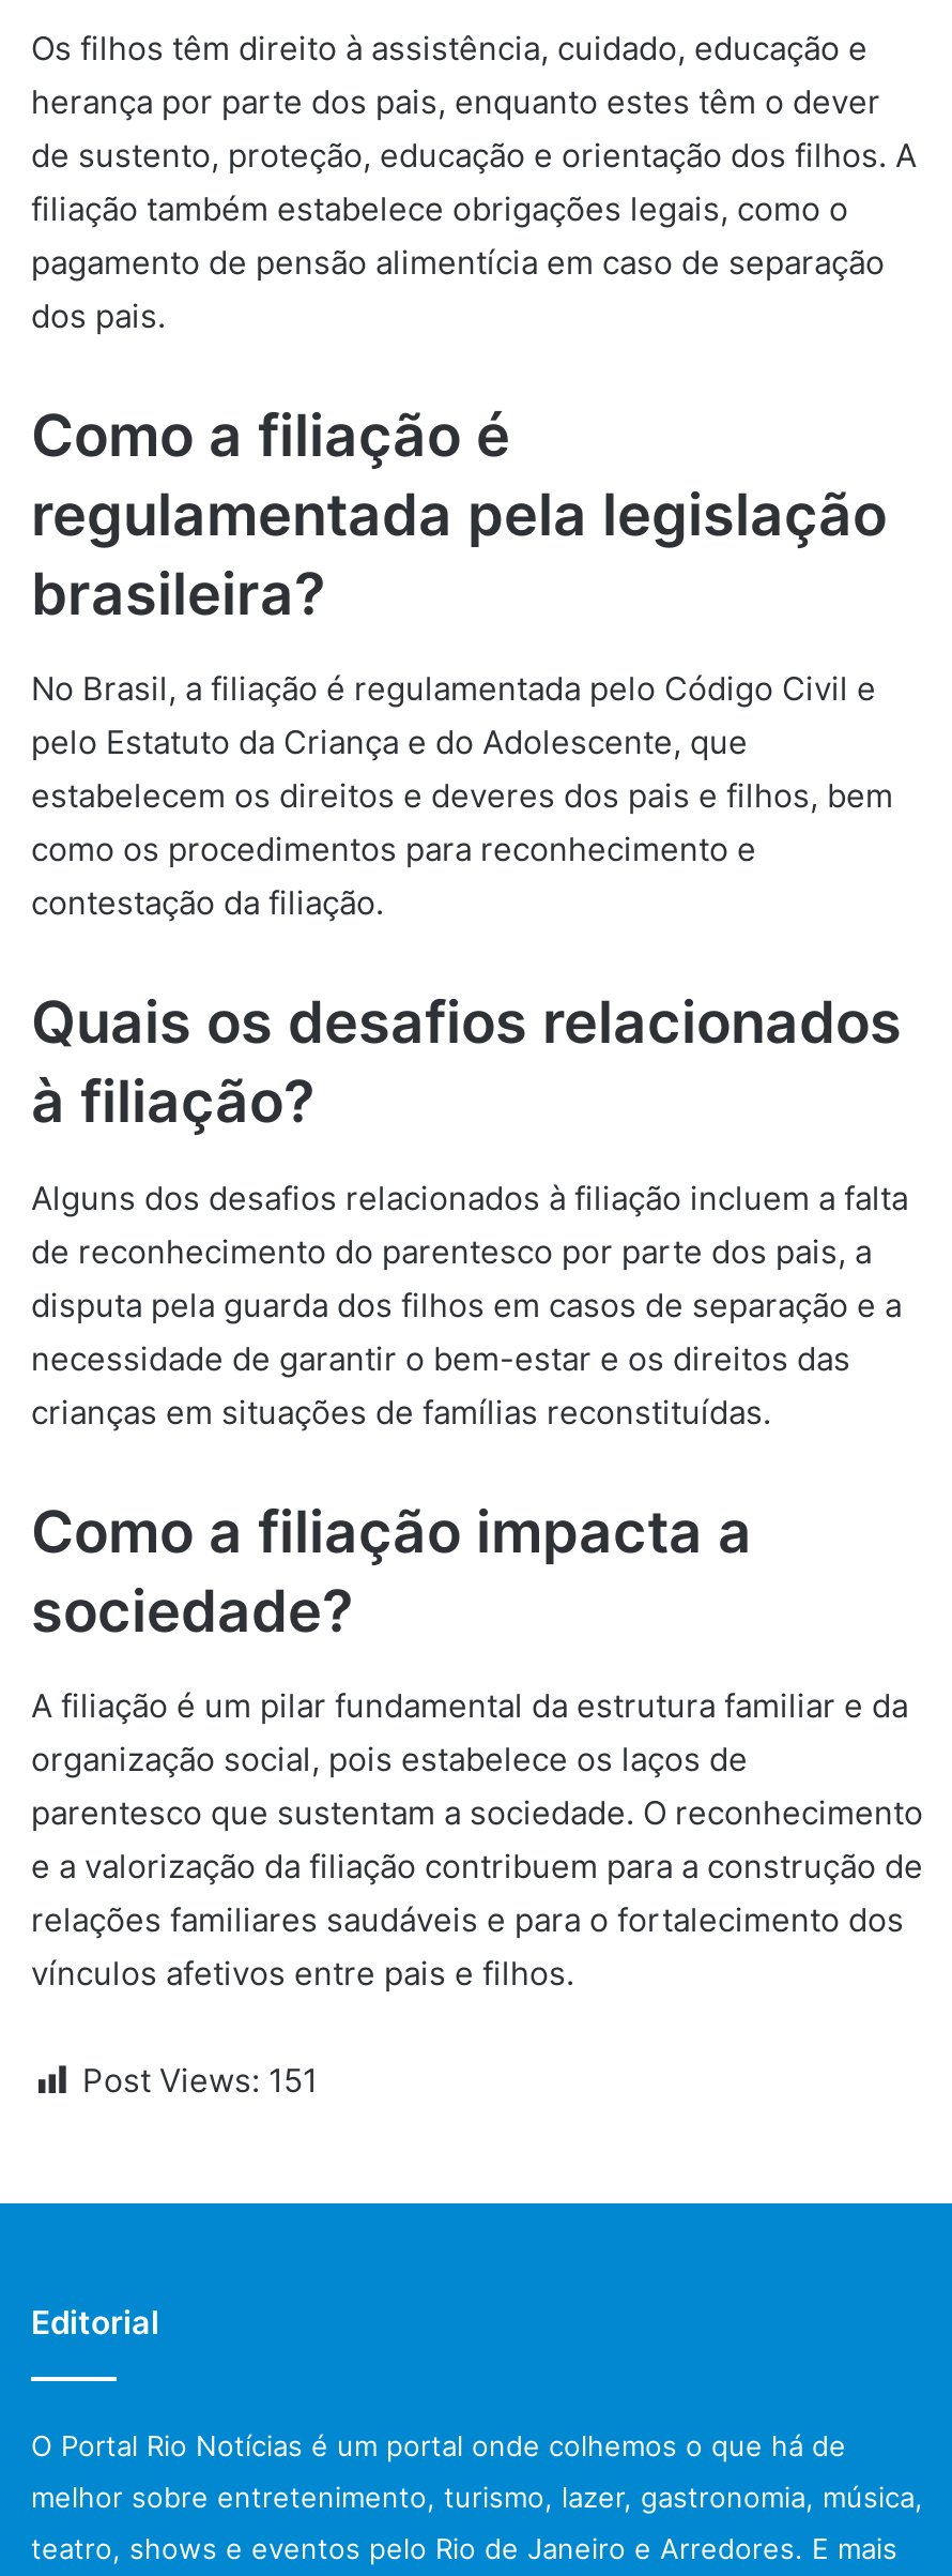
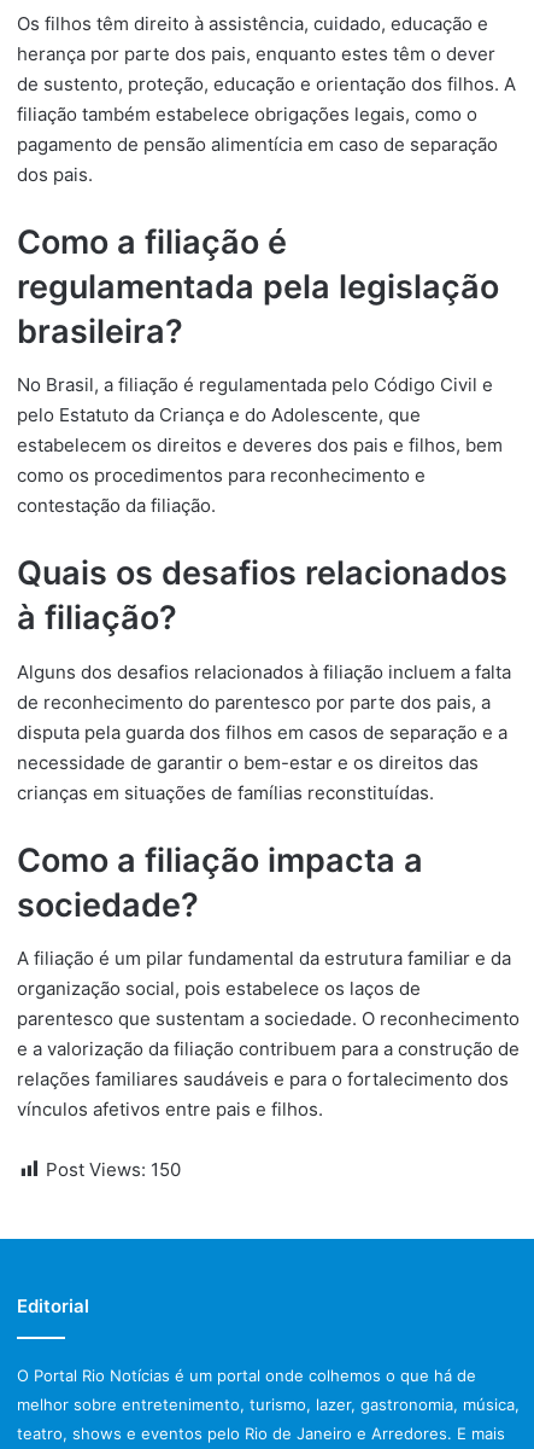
- Post Views: 151
+ Post Views: 150
